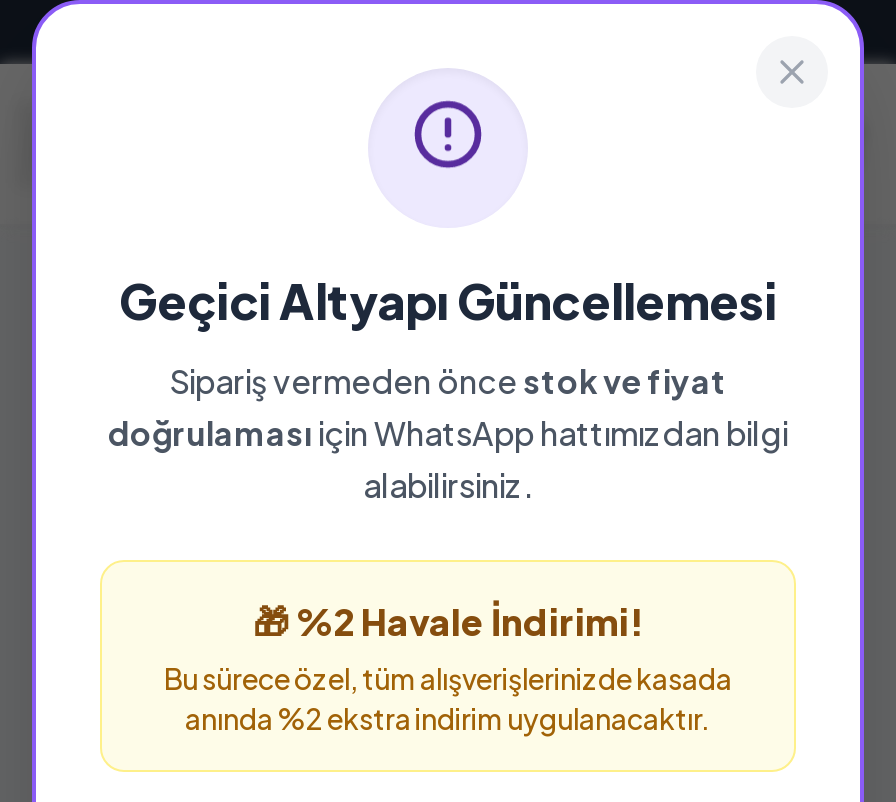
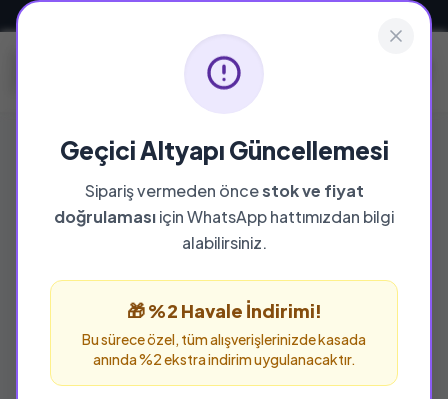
- [image]
+ [image]
